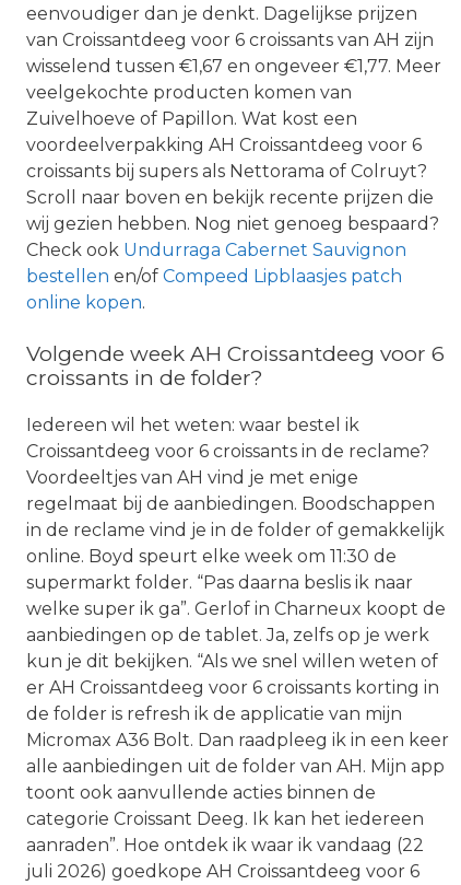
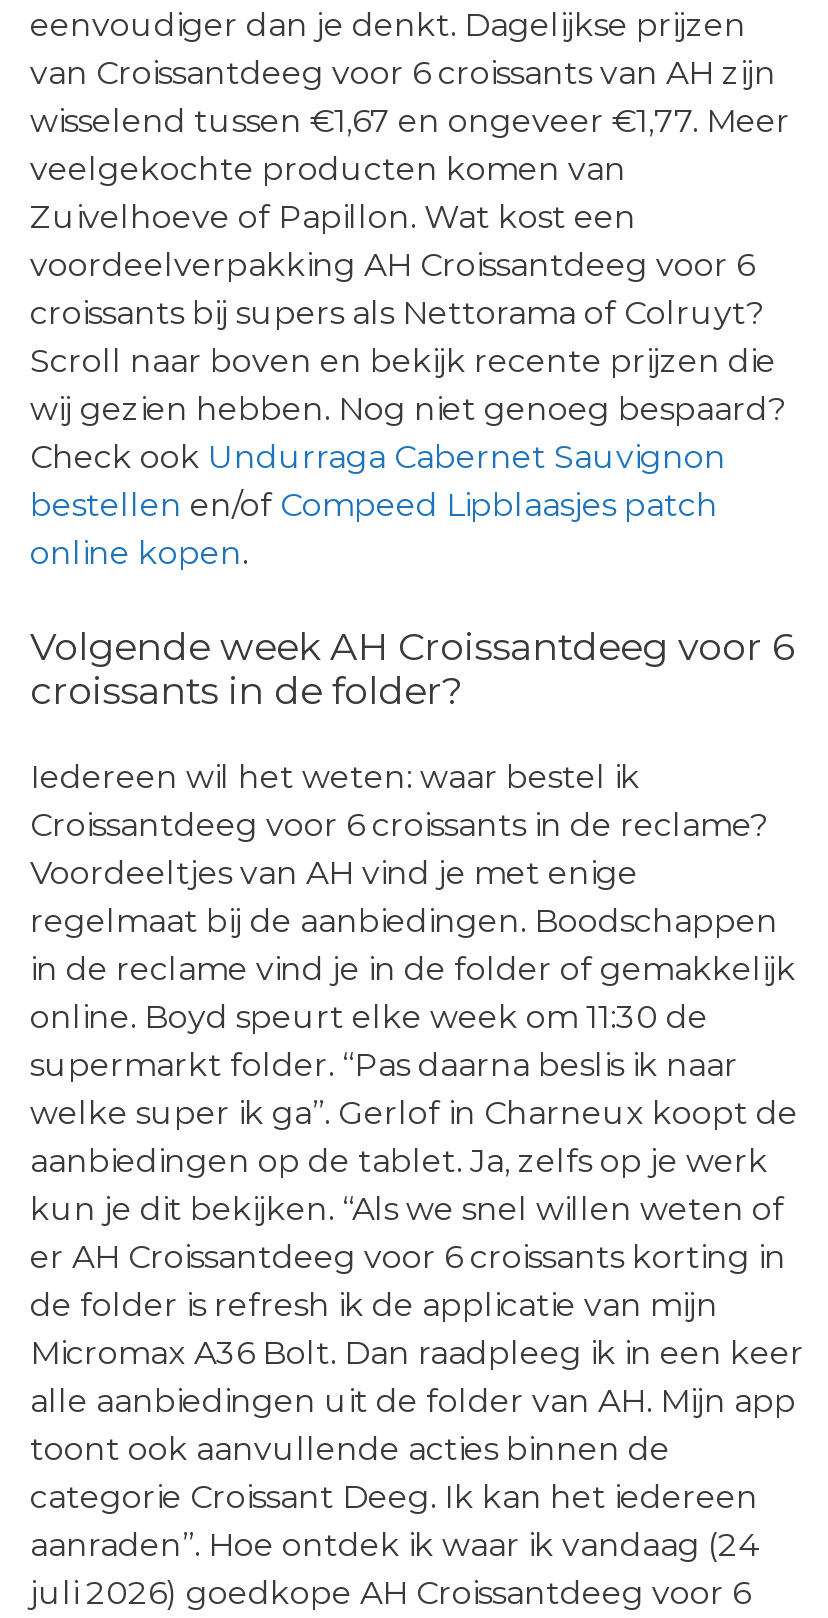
- aanraden”. Hoe ontdek ik waar ik vandaag (22
+ aanraden”. Hoe ontdek ik waar ik vandaag (24
